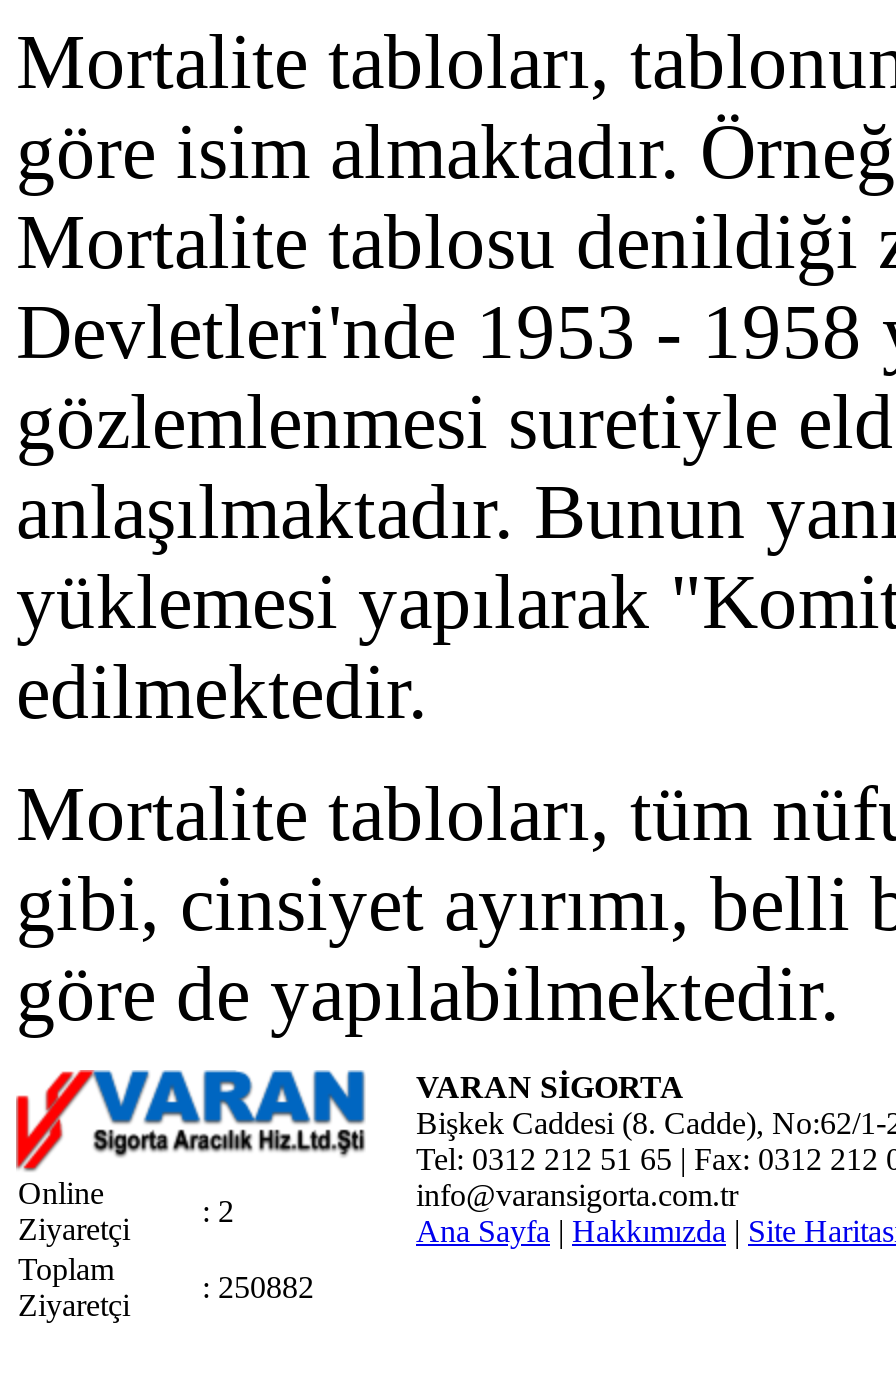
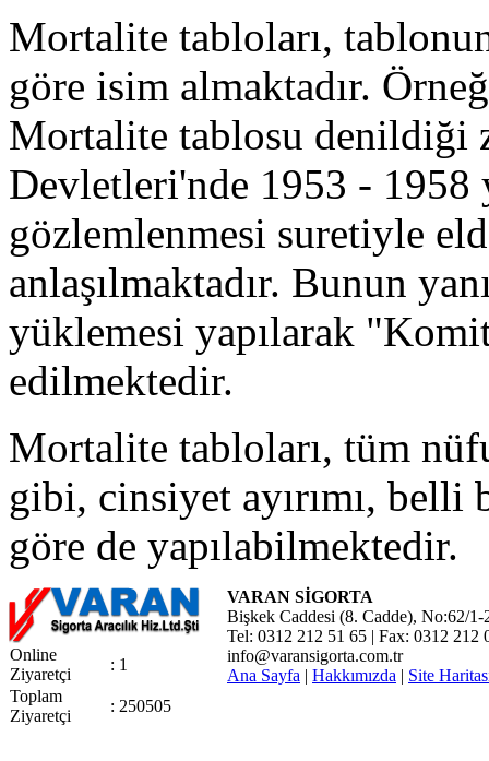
- : 2
+ : 1

- : 250882
+ : 250505
